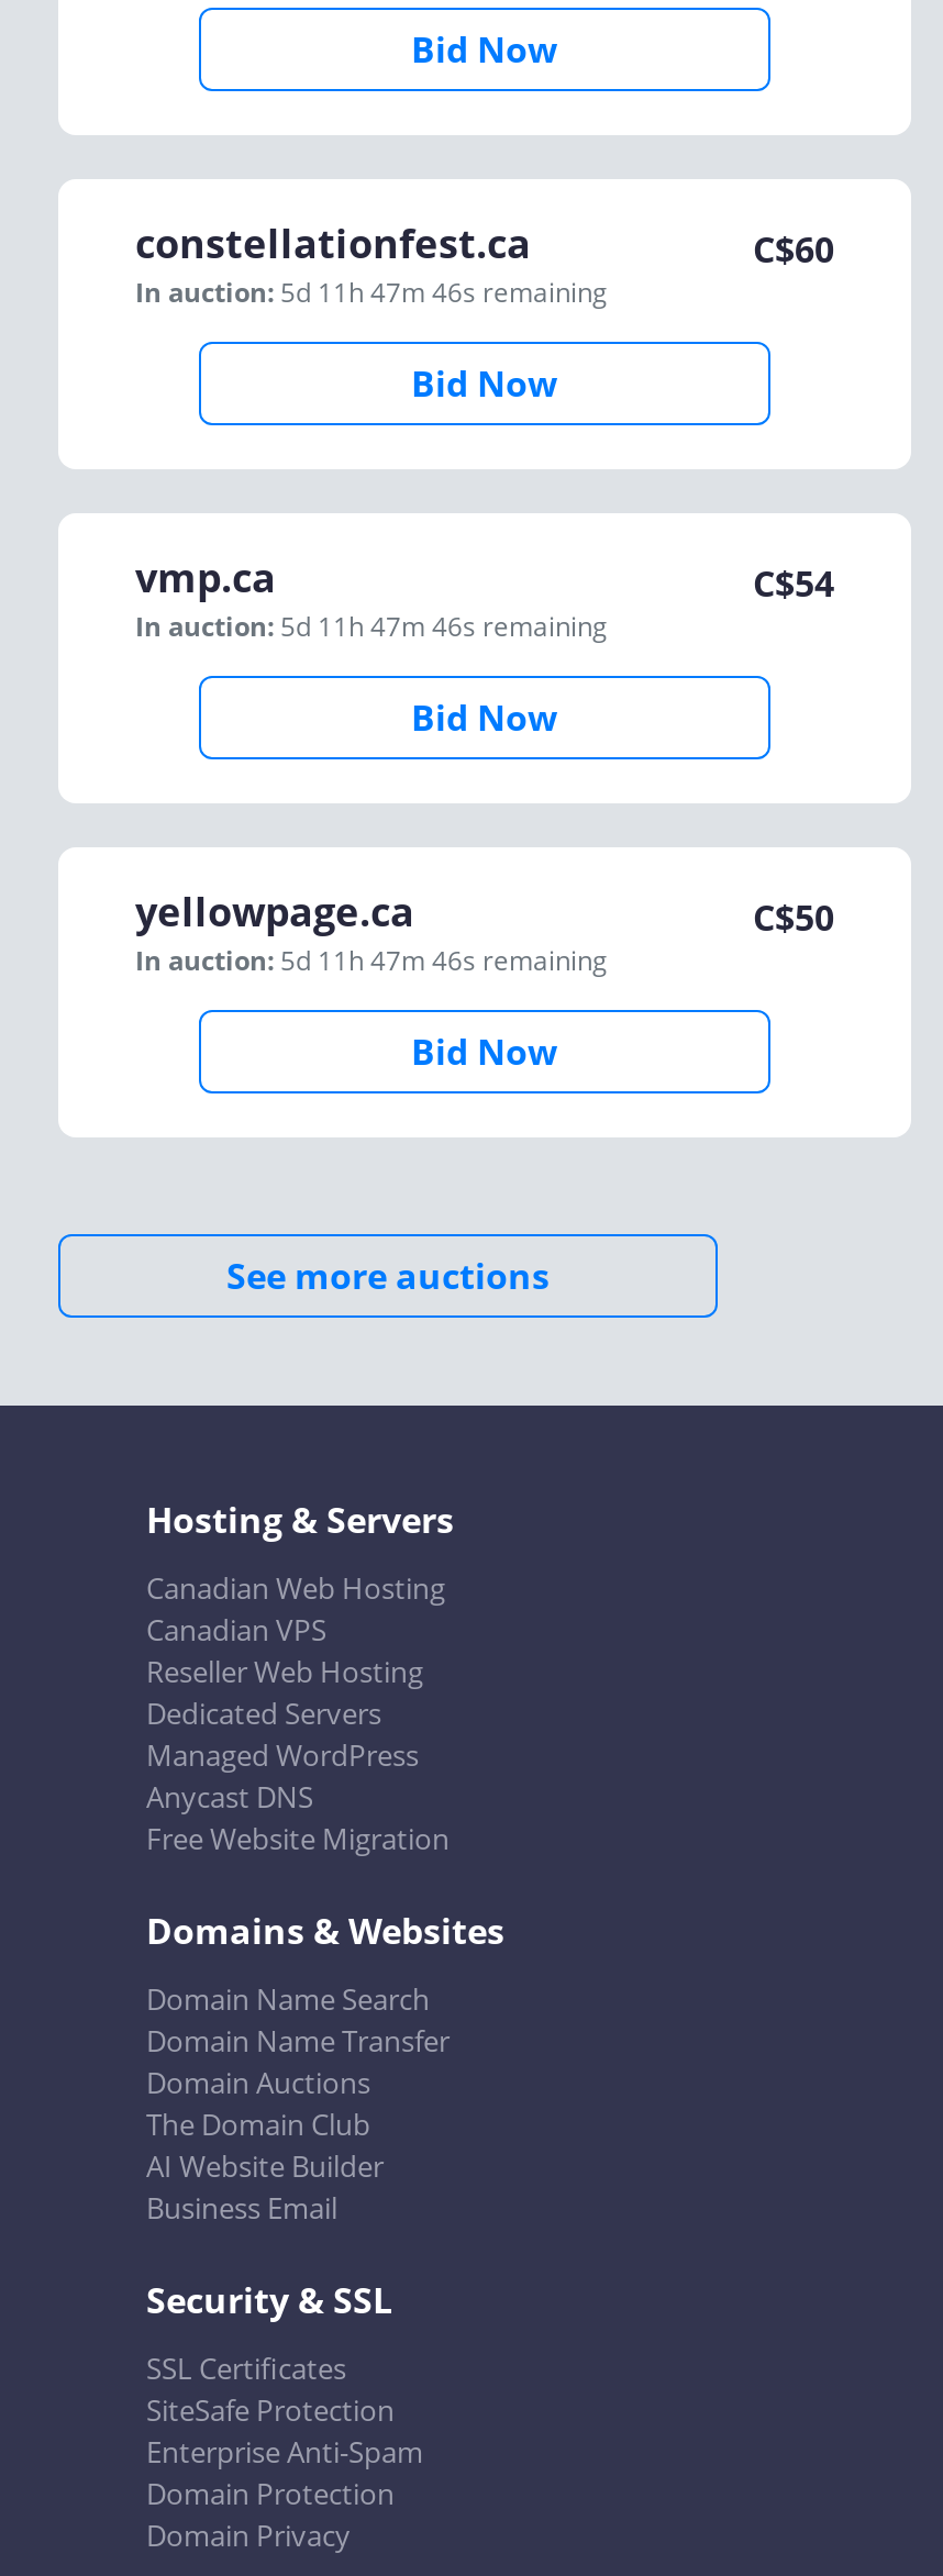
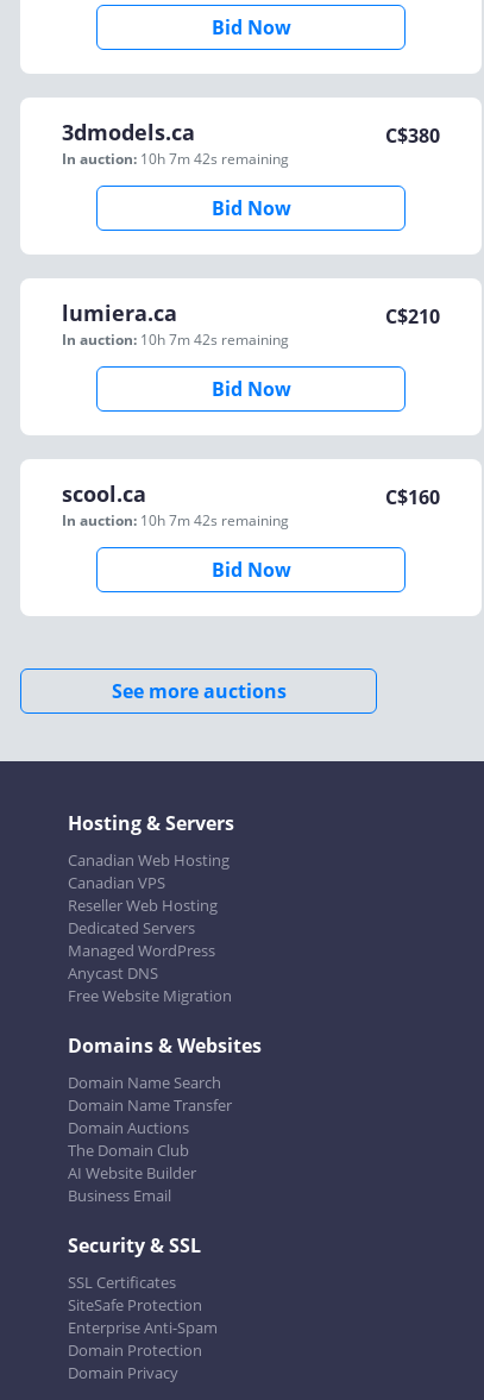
- constellationfest.ca
- In auction: 5d 11h 47m 46s remaining
+ 3dmodels.ca
+ In auction: 10h 7m 42s remaining

- C$60
+ C$380

- vmp.ca
- In auction: 5d 11h 47m 46s remaining
+ lumiera.ca
+ In auction: 10h 7m 42s remaining

- C$54
+ C$210

- yellowpage.ca
- In auction: 5d 11h 47m 46s remaining
+ scool.ca
+ In auction: 10h 7m 42s remaining

- C$50
+ C$160
